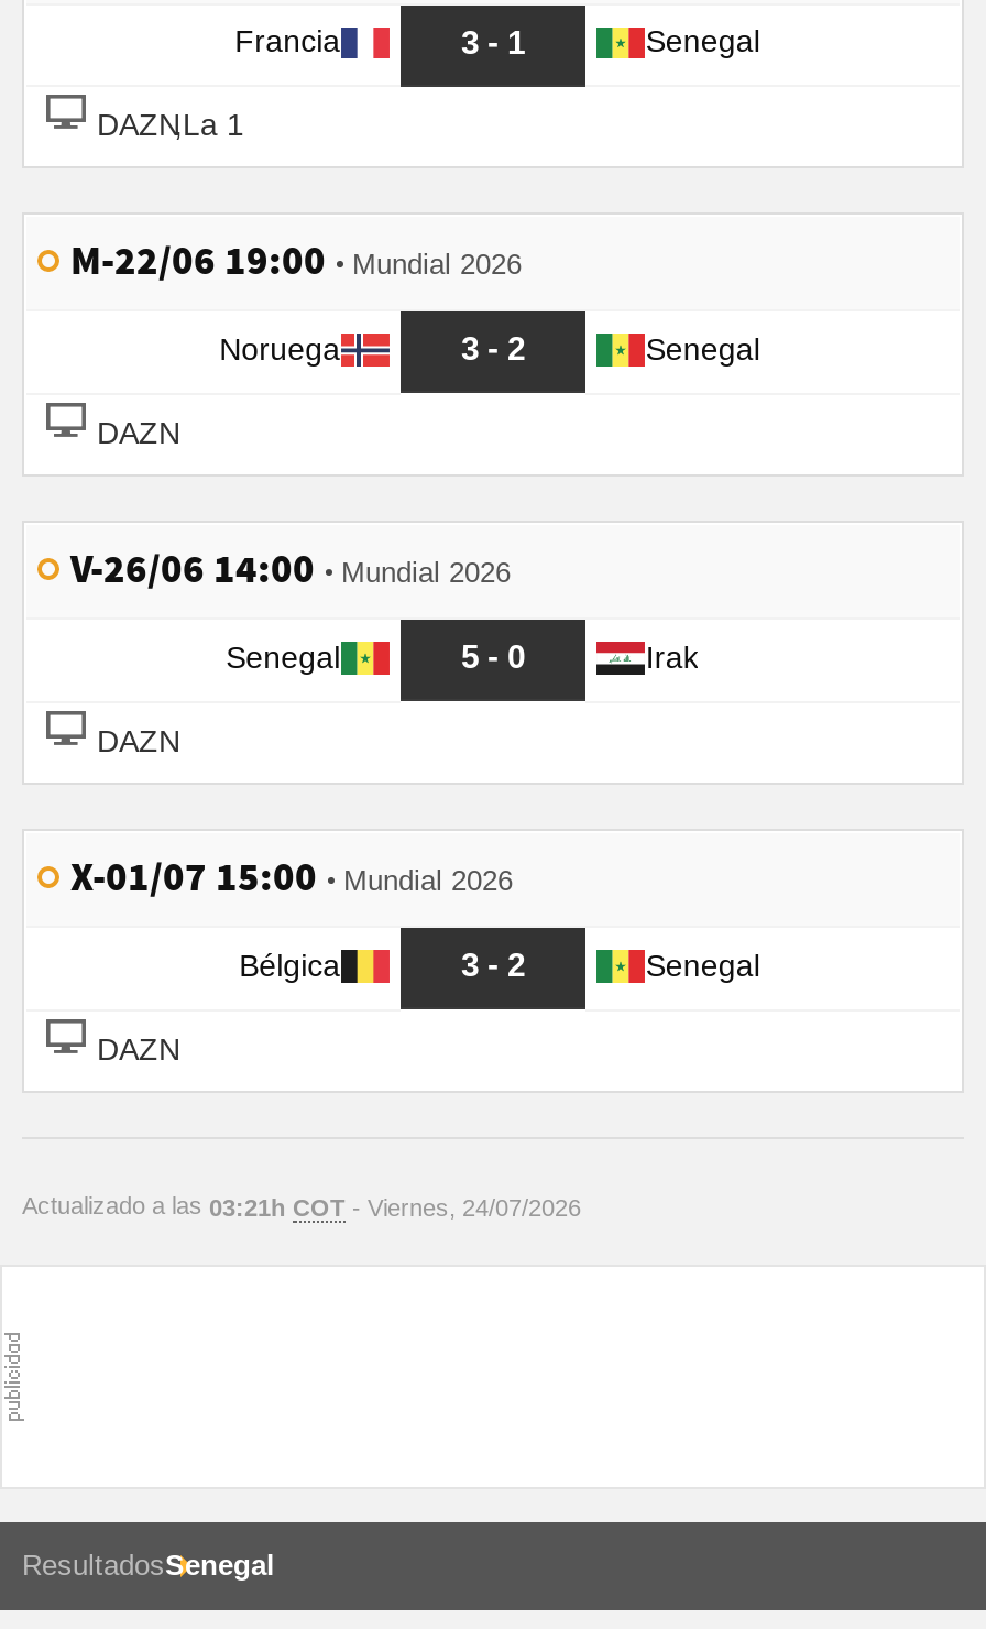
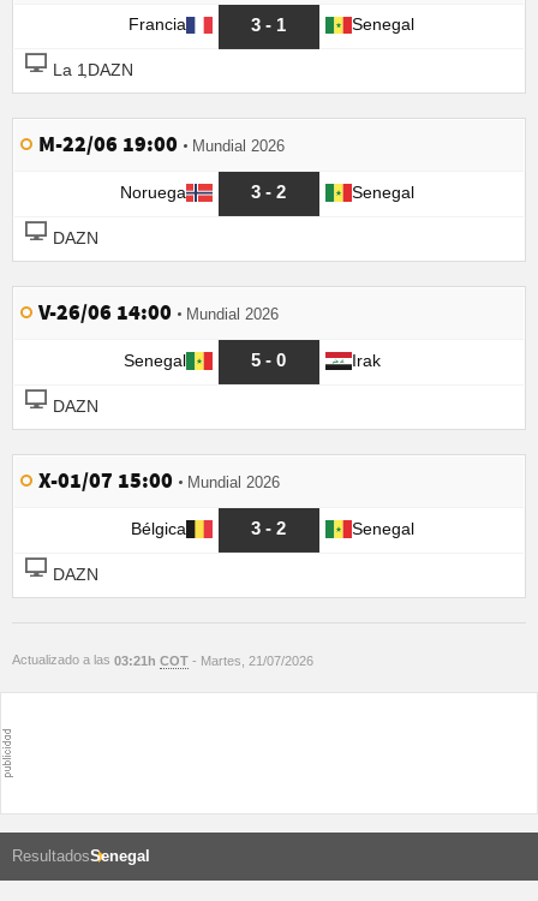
- DAZNLa 1
+ La 1DAZN

- Actualizado a las 03:21h COT - Viernes, 24/07/2026
+ Actualizado a las 03:21h COT - Martes, 21/07/2026
